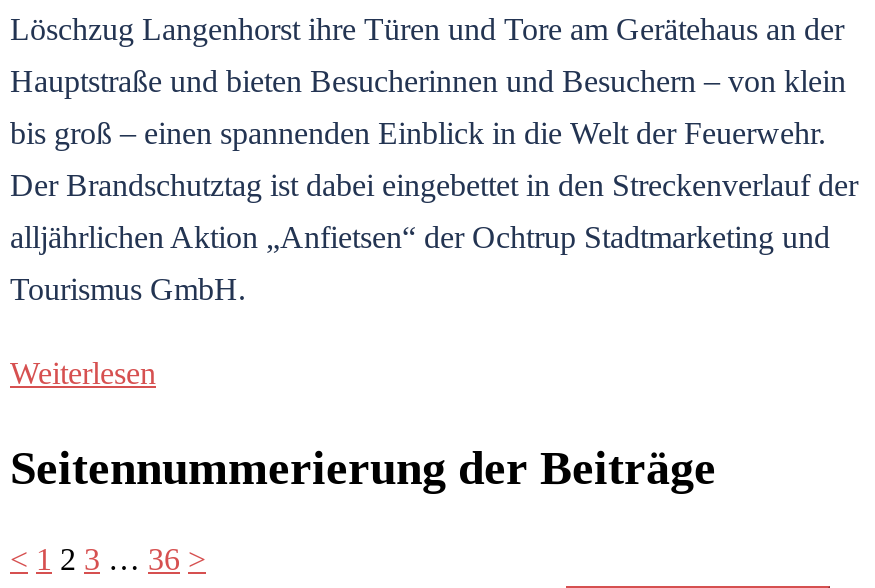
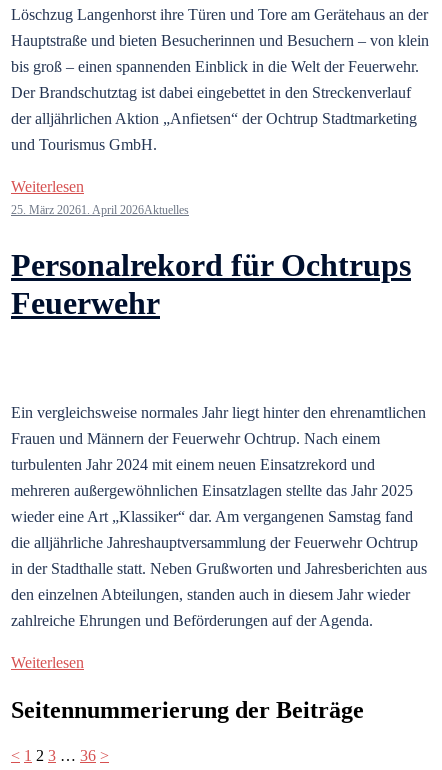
- Der Brandschutztag ist dabei eingebettet in den Streckenverlauf der
- alljährlichen Aktion „Anfietsen“ der Ochtrup Stadtmarketing und
- Tourismus GmbH.
+ Der Brandschutztag ist dabei eingebettet in den Streckenverlauf
+ der alljährlichen Aktion „Anfietsen“ der Ochtrup Stadtmarketing
+ und Tourismus GmbH.
+ Weiterlesen
+ 25. März 20261. April 2026Aktuelles
+ Personalrekord für Ochtrups
+ Feuerwehr
+ Ein vergleichsweise normales Jahr liegt hinter den ehrenamtlichen
+ Frauen und Männern der Feuerwehr Ochtrup. Nach einem
+ turbulenten Jahr 2024 mit einem neuen Einsatzrekord und
+ mehreren außergewöhnlichen Einsatzlagen stellte das Jahr 2025
+ wieder eine Art „Klassiker“ dar. Am vergangenen Samstag fand
+ die alljährliche Jahreshauptversammlung der Feuerwehr Ochtrup
+ in der Stadthalle statt. Neben Grußworten und Jahresberichten aus
+ den einzelnen Abteilungen, standen auch in diesem Jahr wieder
+ zahlreiche Ehrungen und Beförderungen auf der Agenda.
